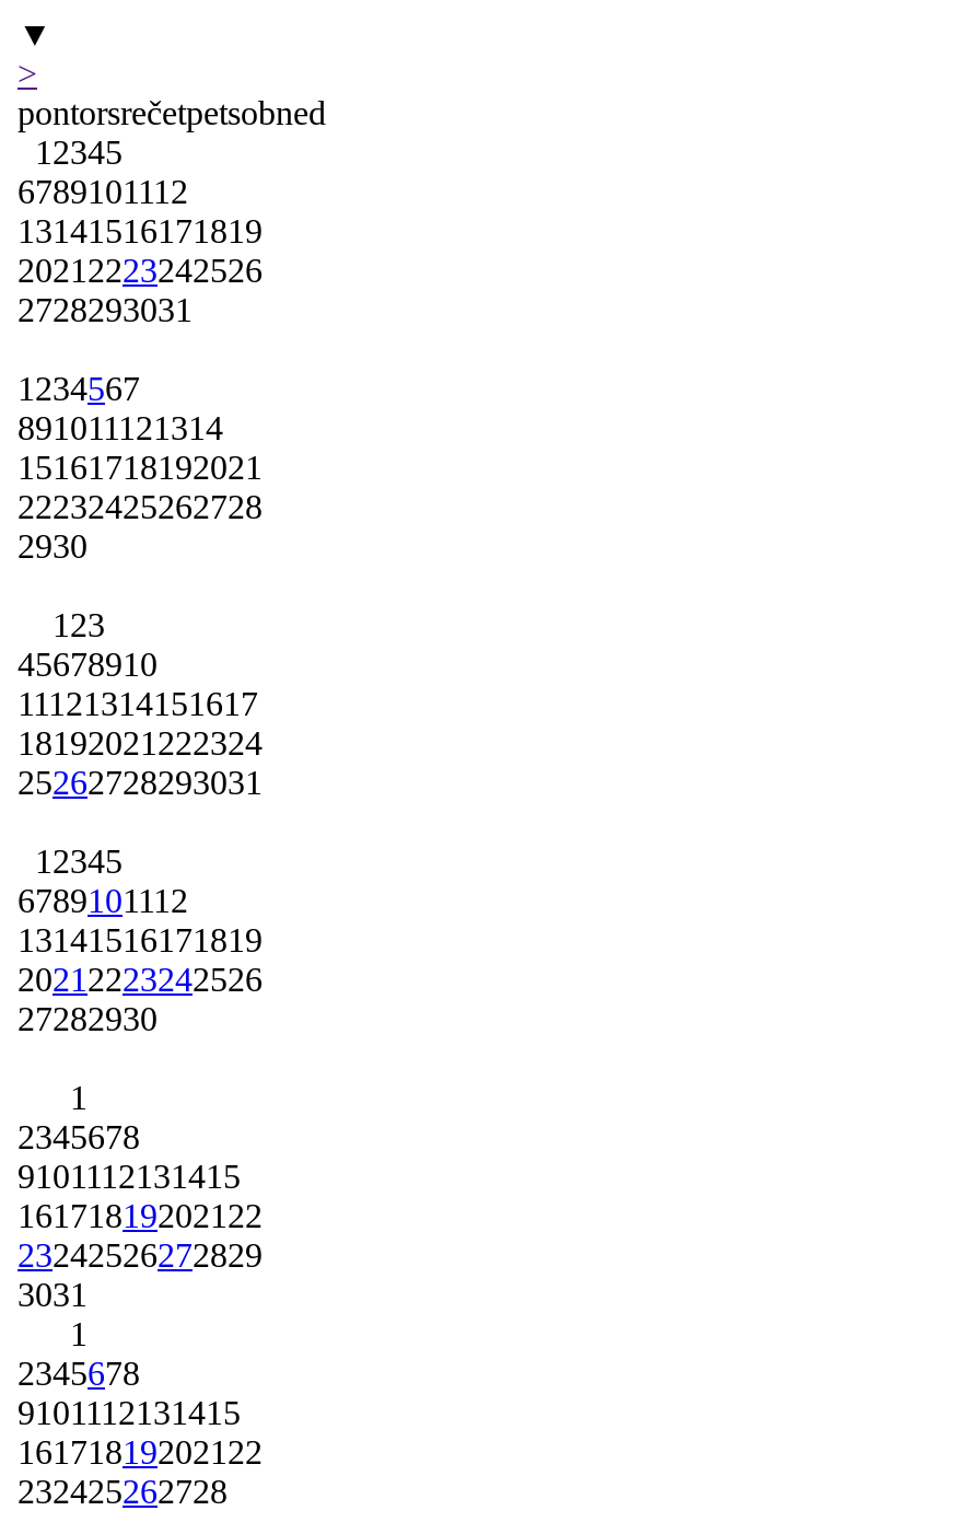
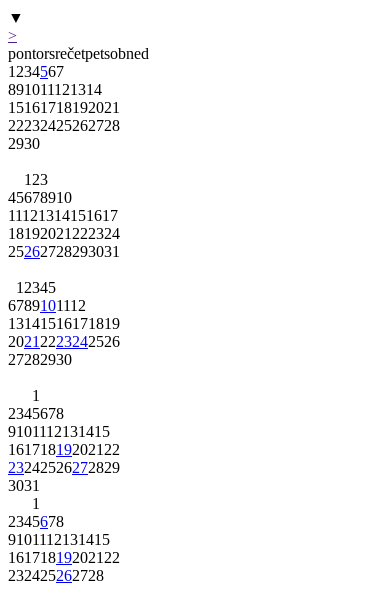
- 1 2345
- 67891011 12
- 13141516171819
- 2021 2223242526
- 2728293031
